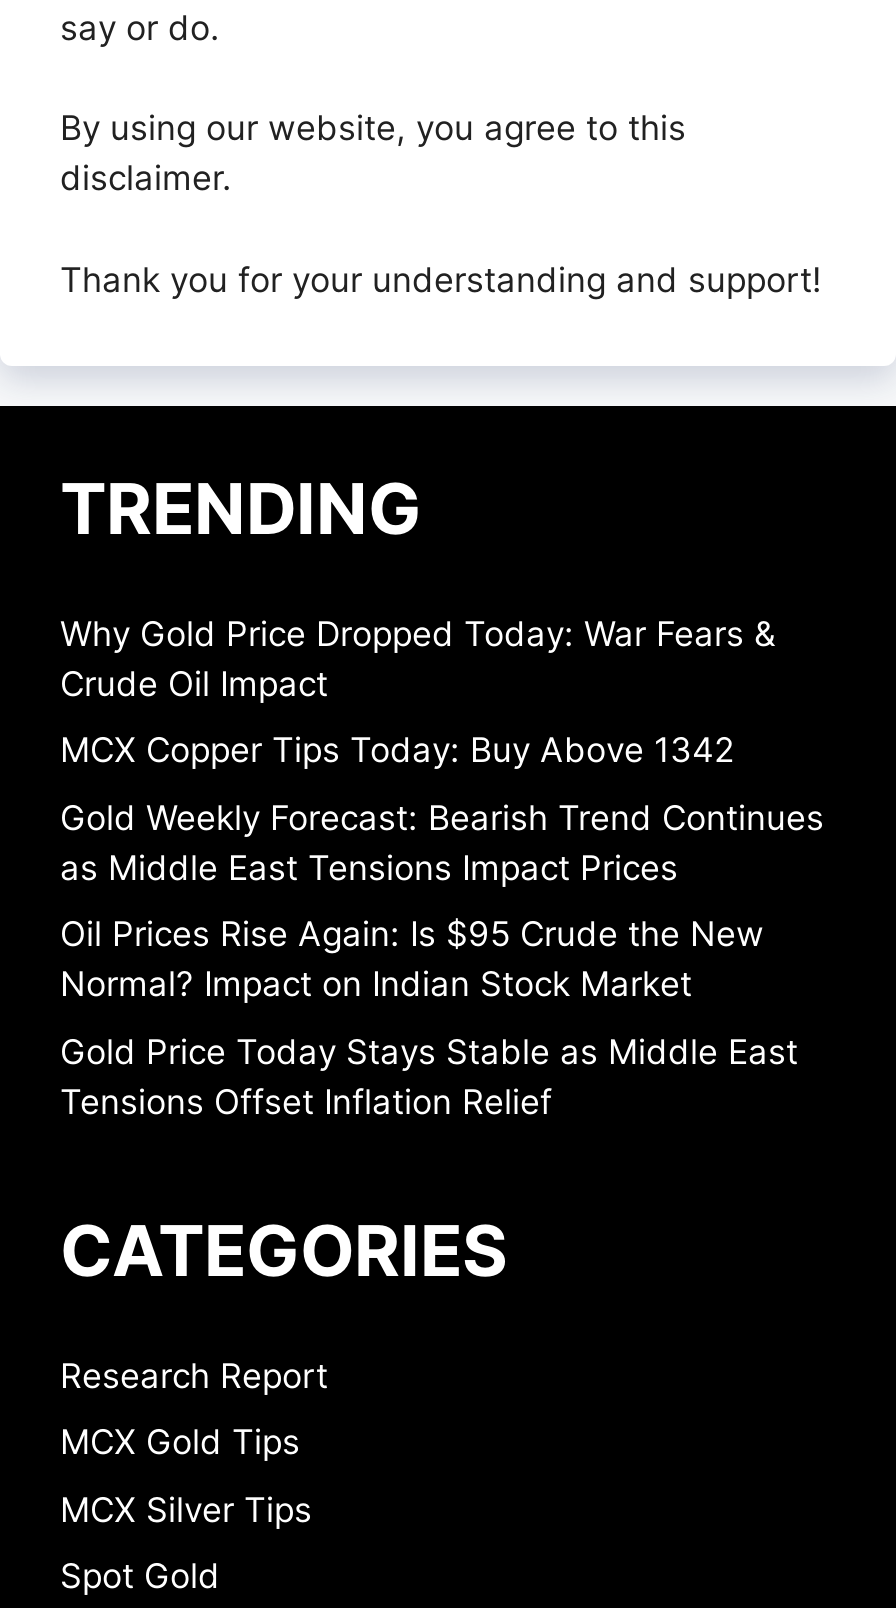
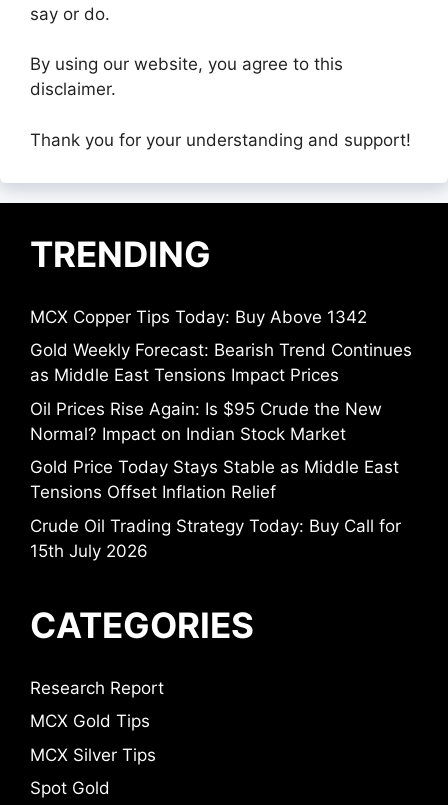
- Why Gold Price Dropped Today: War Fears &
- Crude Oil Impact

moved up: MCX Copper Tips Today: Buy Above 1342 | Gold Weekly Forecast: Bearish Trend Continues | as Middle East Tensions Impact Prices | Oil Prices Rise Again: Is $95 Crude the New | Normal? Impact on Indian Stock Market | Gold Price Today Stays Stable as Middle East | Tensions Offset Inflation Relief

+ Crude Oil Trading Strategy Today: Buy Call for
+ 15th July 2026
